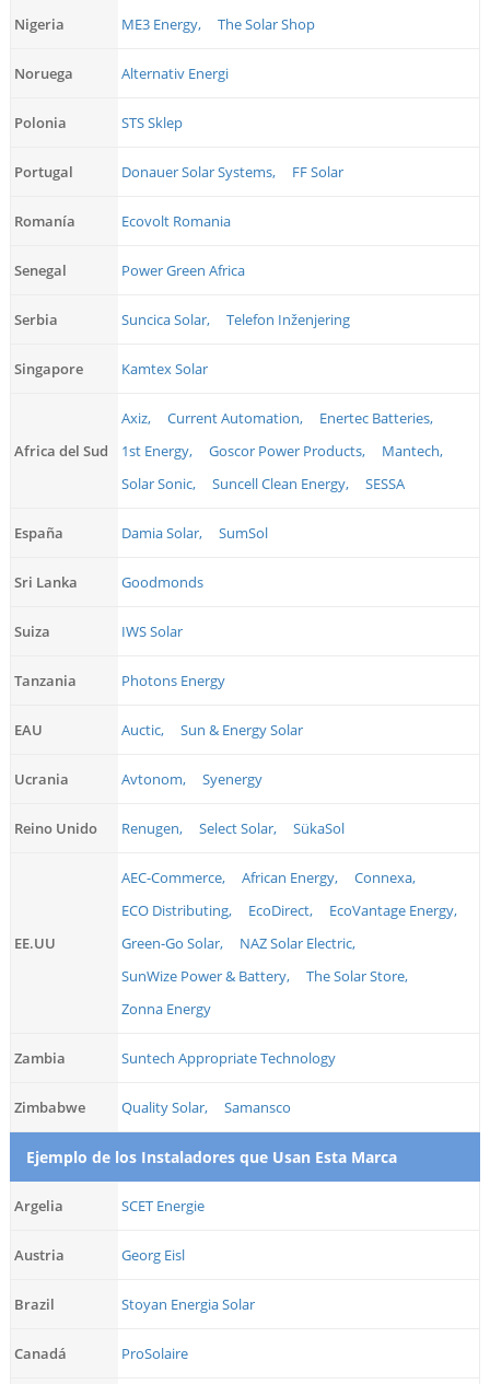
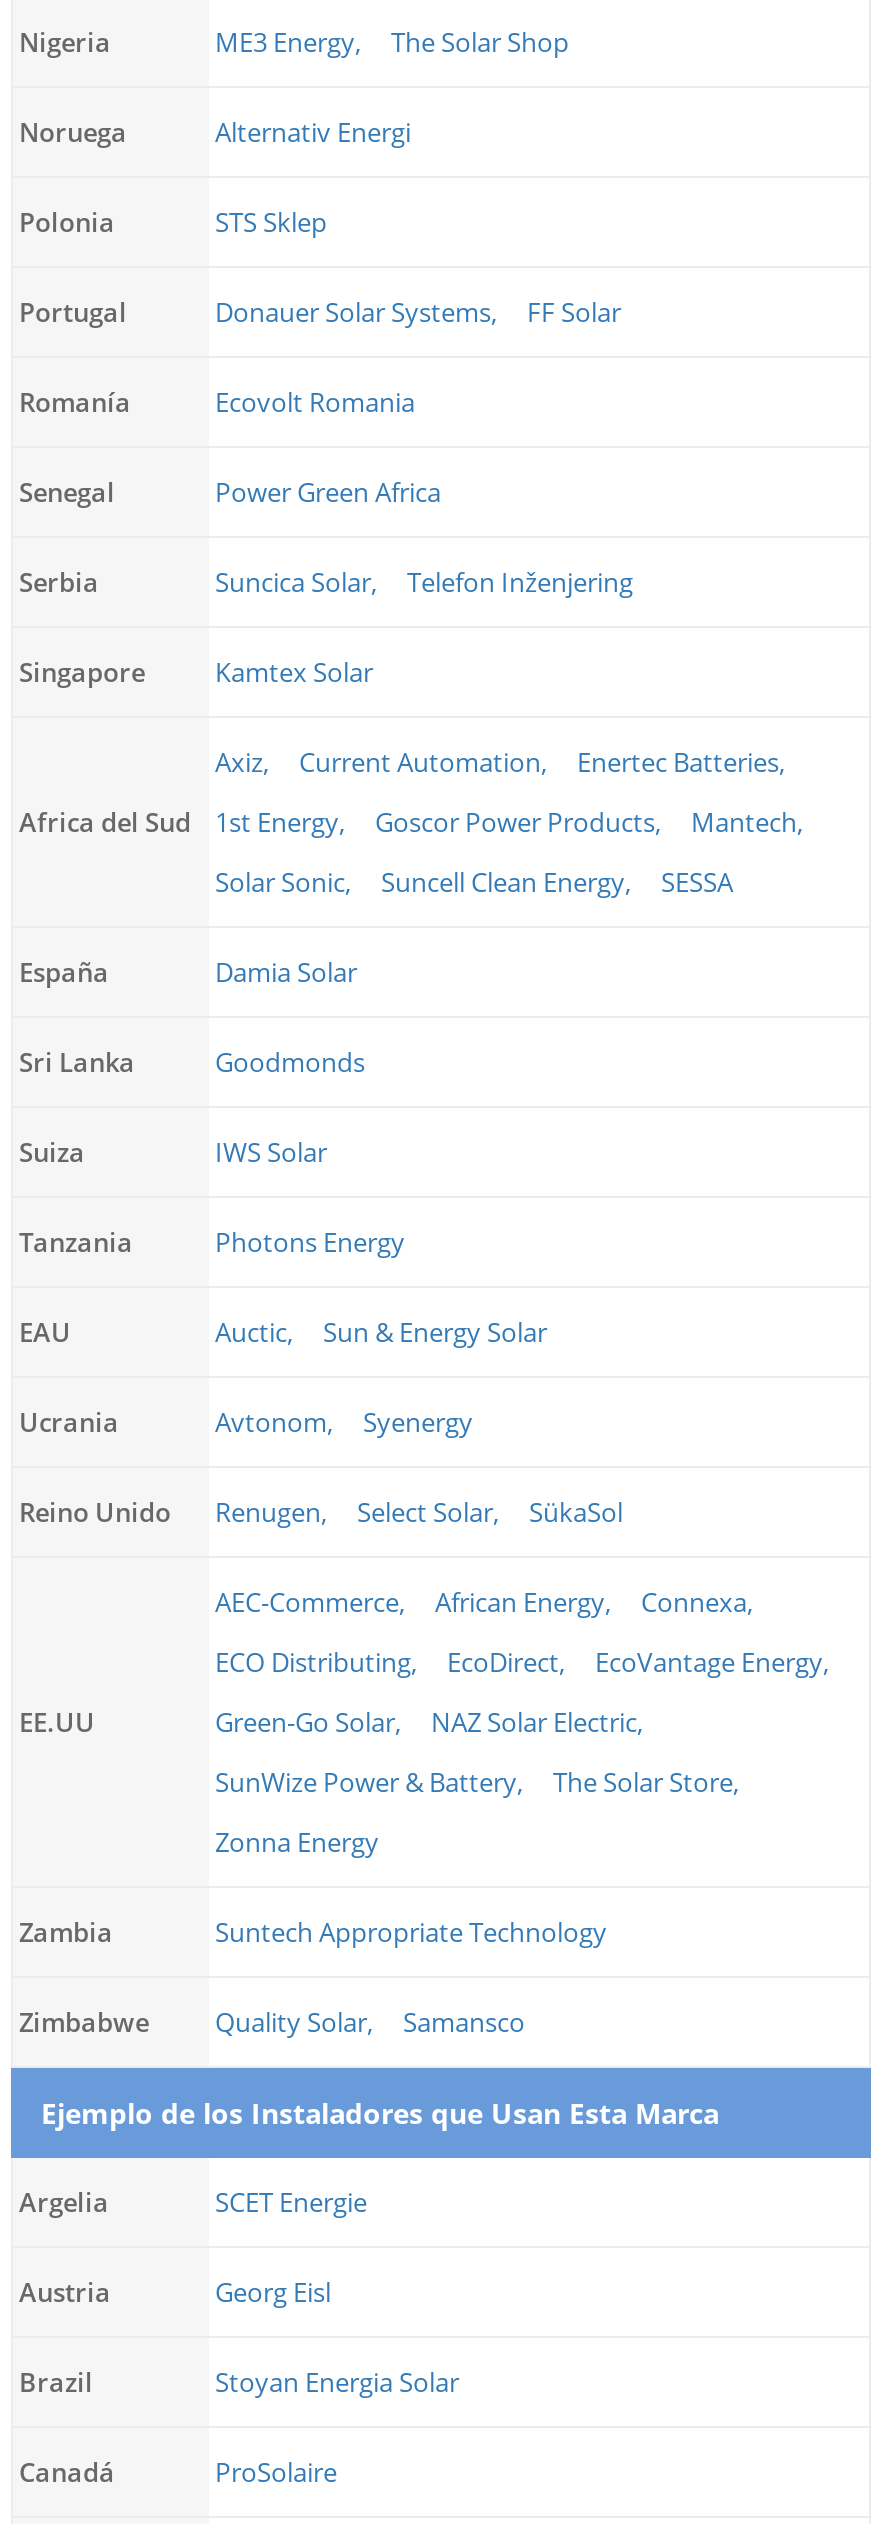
- Damia Solar,
- SumSol
+ Damia Solar
